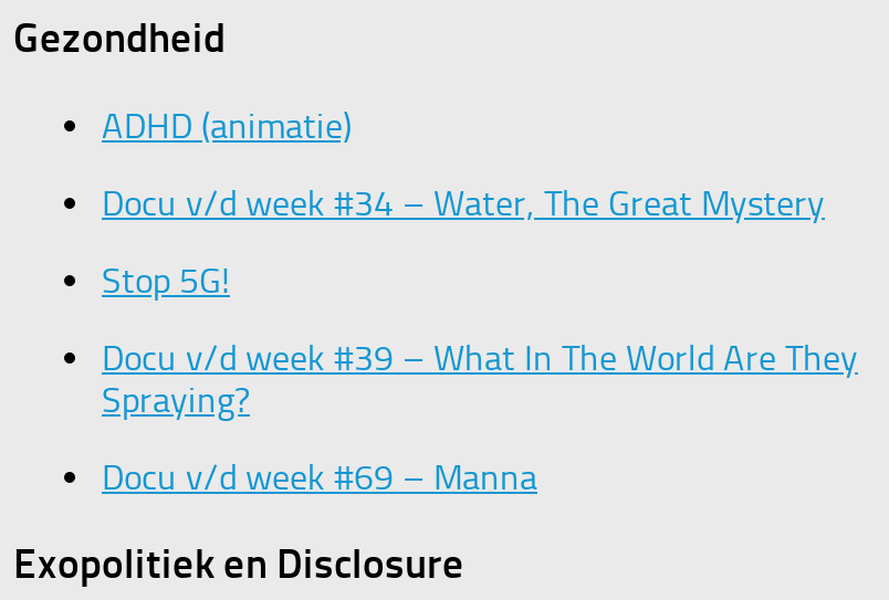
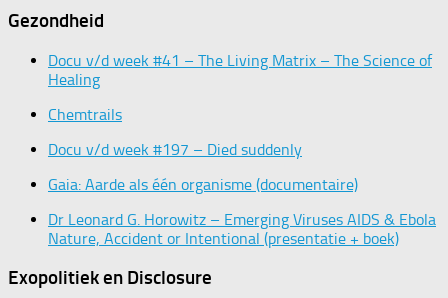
- ADHD (animatie)
+ Docu v/d week #41 – The Living Matrix – The Science of
+ Healing

- Docu v/d week #34 – Water, The Great Mystery
+ Chemtrails

- Stop 5G!
+ Docu v/d week #197 – Died suddenly

- Docu v/d week #39 – What In The World Are They
- Spraying?
+ Gaia: Aarde als één organisme (documentaire)

- Docu v/d week #69 – Manna
+ Dr Leonard G. Horowitz – Emerging Viruses AIDS & Ebola
+ Nature, Accident or Intentional (presentatie + boek)
